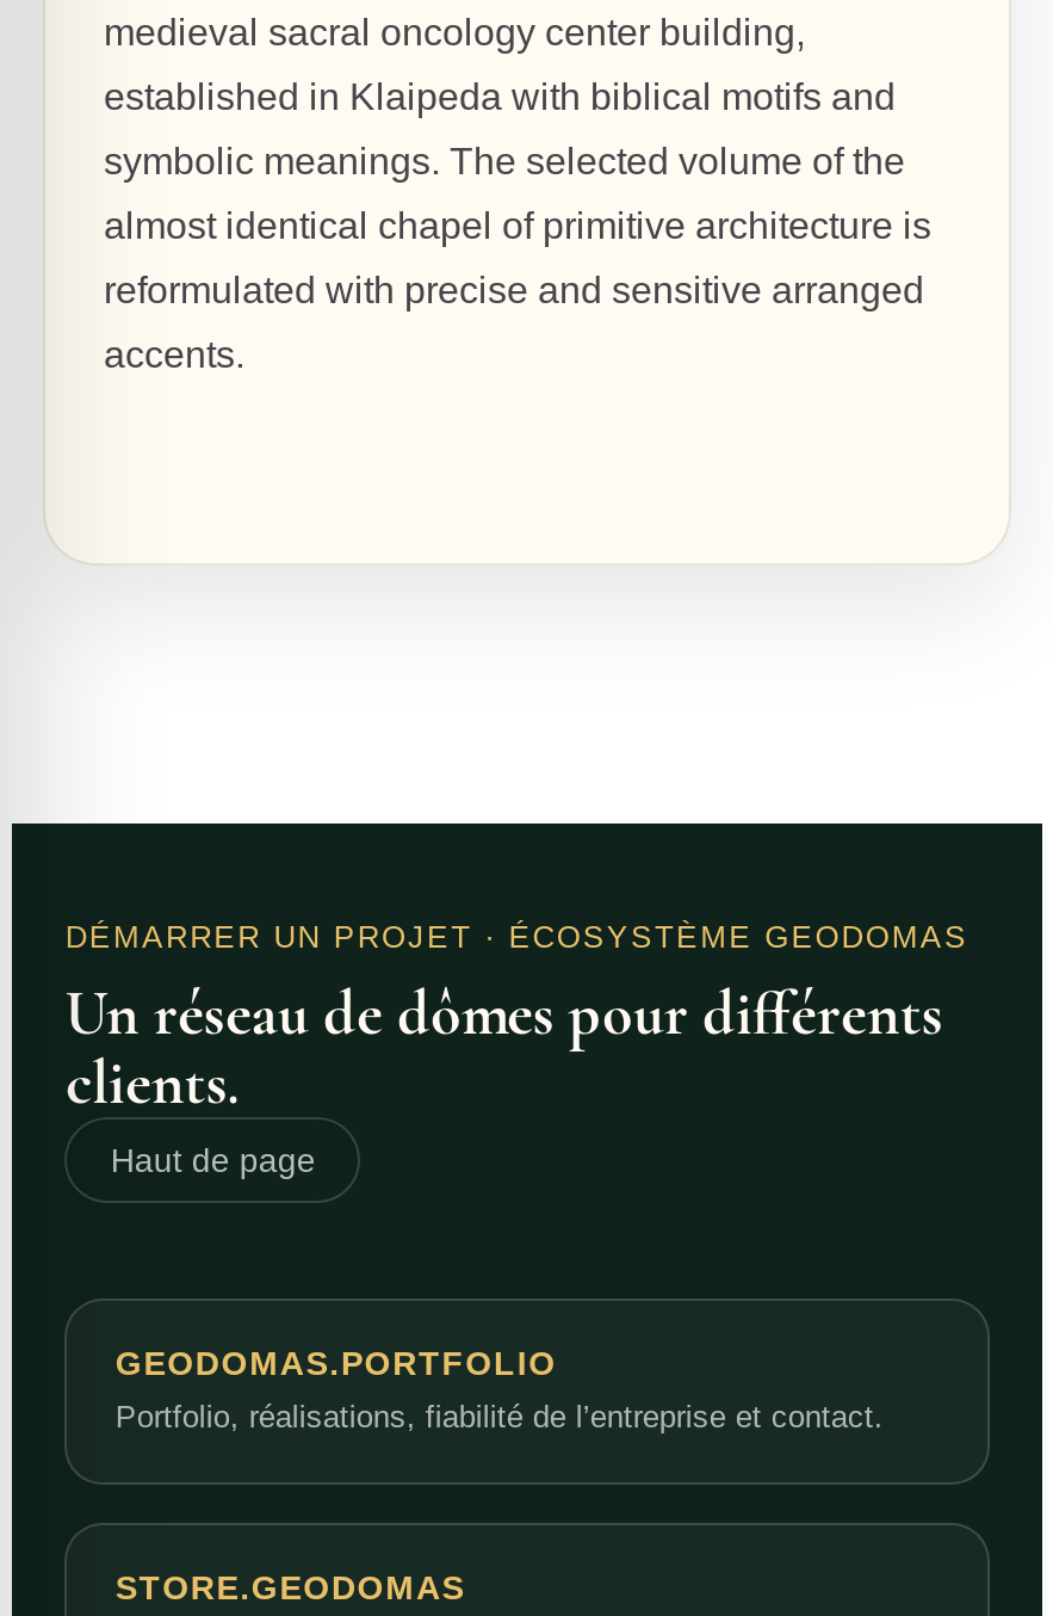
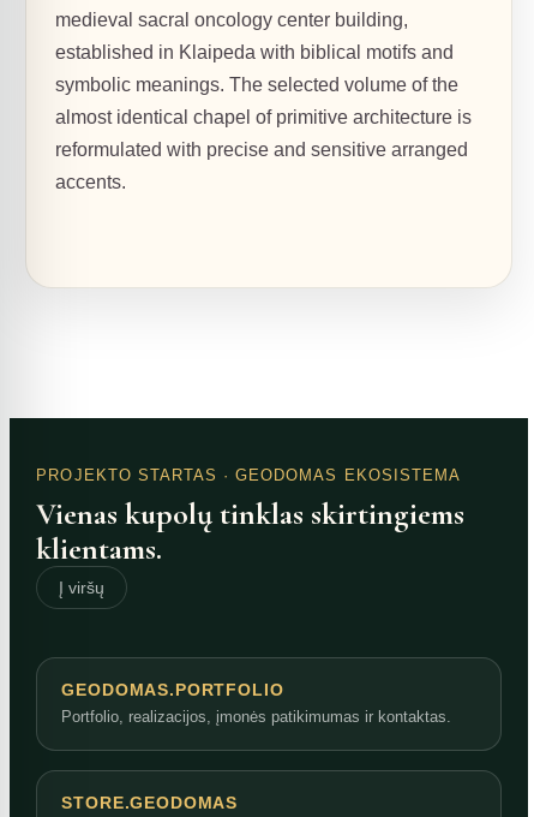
- DÉMARRER UN PROJET · ÉCOSYSTÈME GEODOMAS
- Un réseau de dômes pour différents
- clients.
- Haut de page
+ PROJEKTO STARTAS · GEODOMAS EKOSISTEMA
+ Vienas kupolų tinklas skirtingiems
+ klientams.
+ Į viršų

- Portfolio, réalisations, fiabilité de l’entreprise et contact.
+ Portfolio, realizacijos, įmonės patikimumas ir kontaktas.
